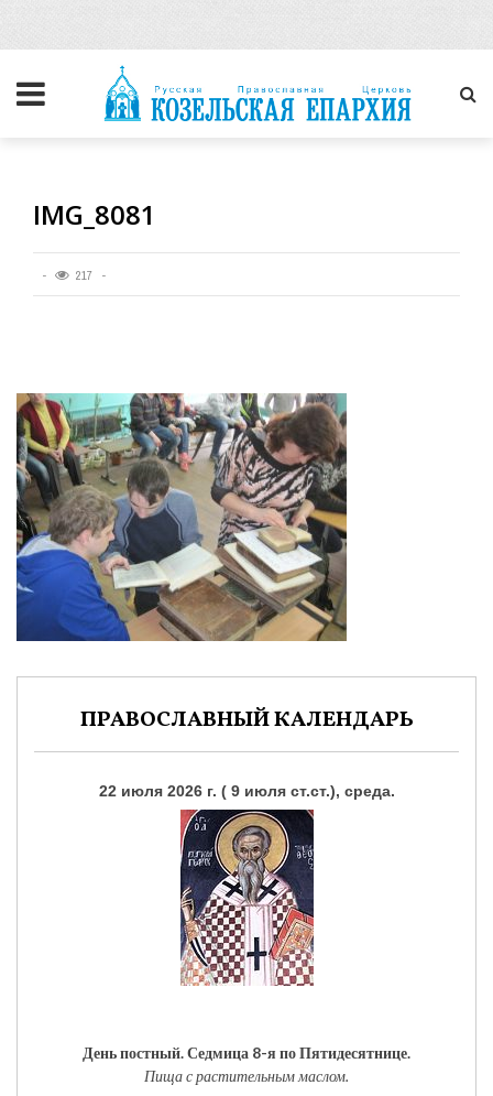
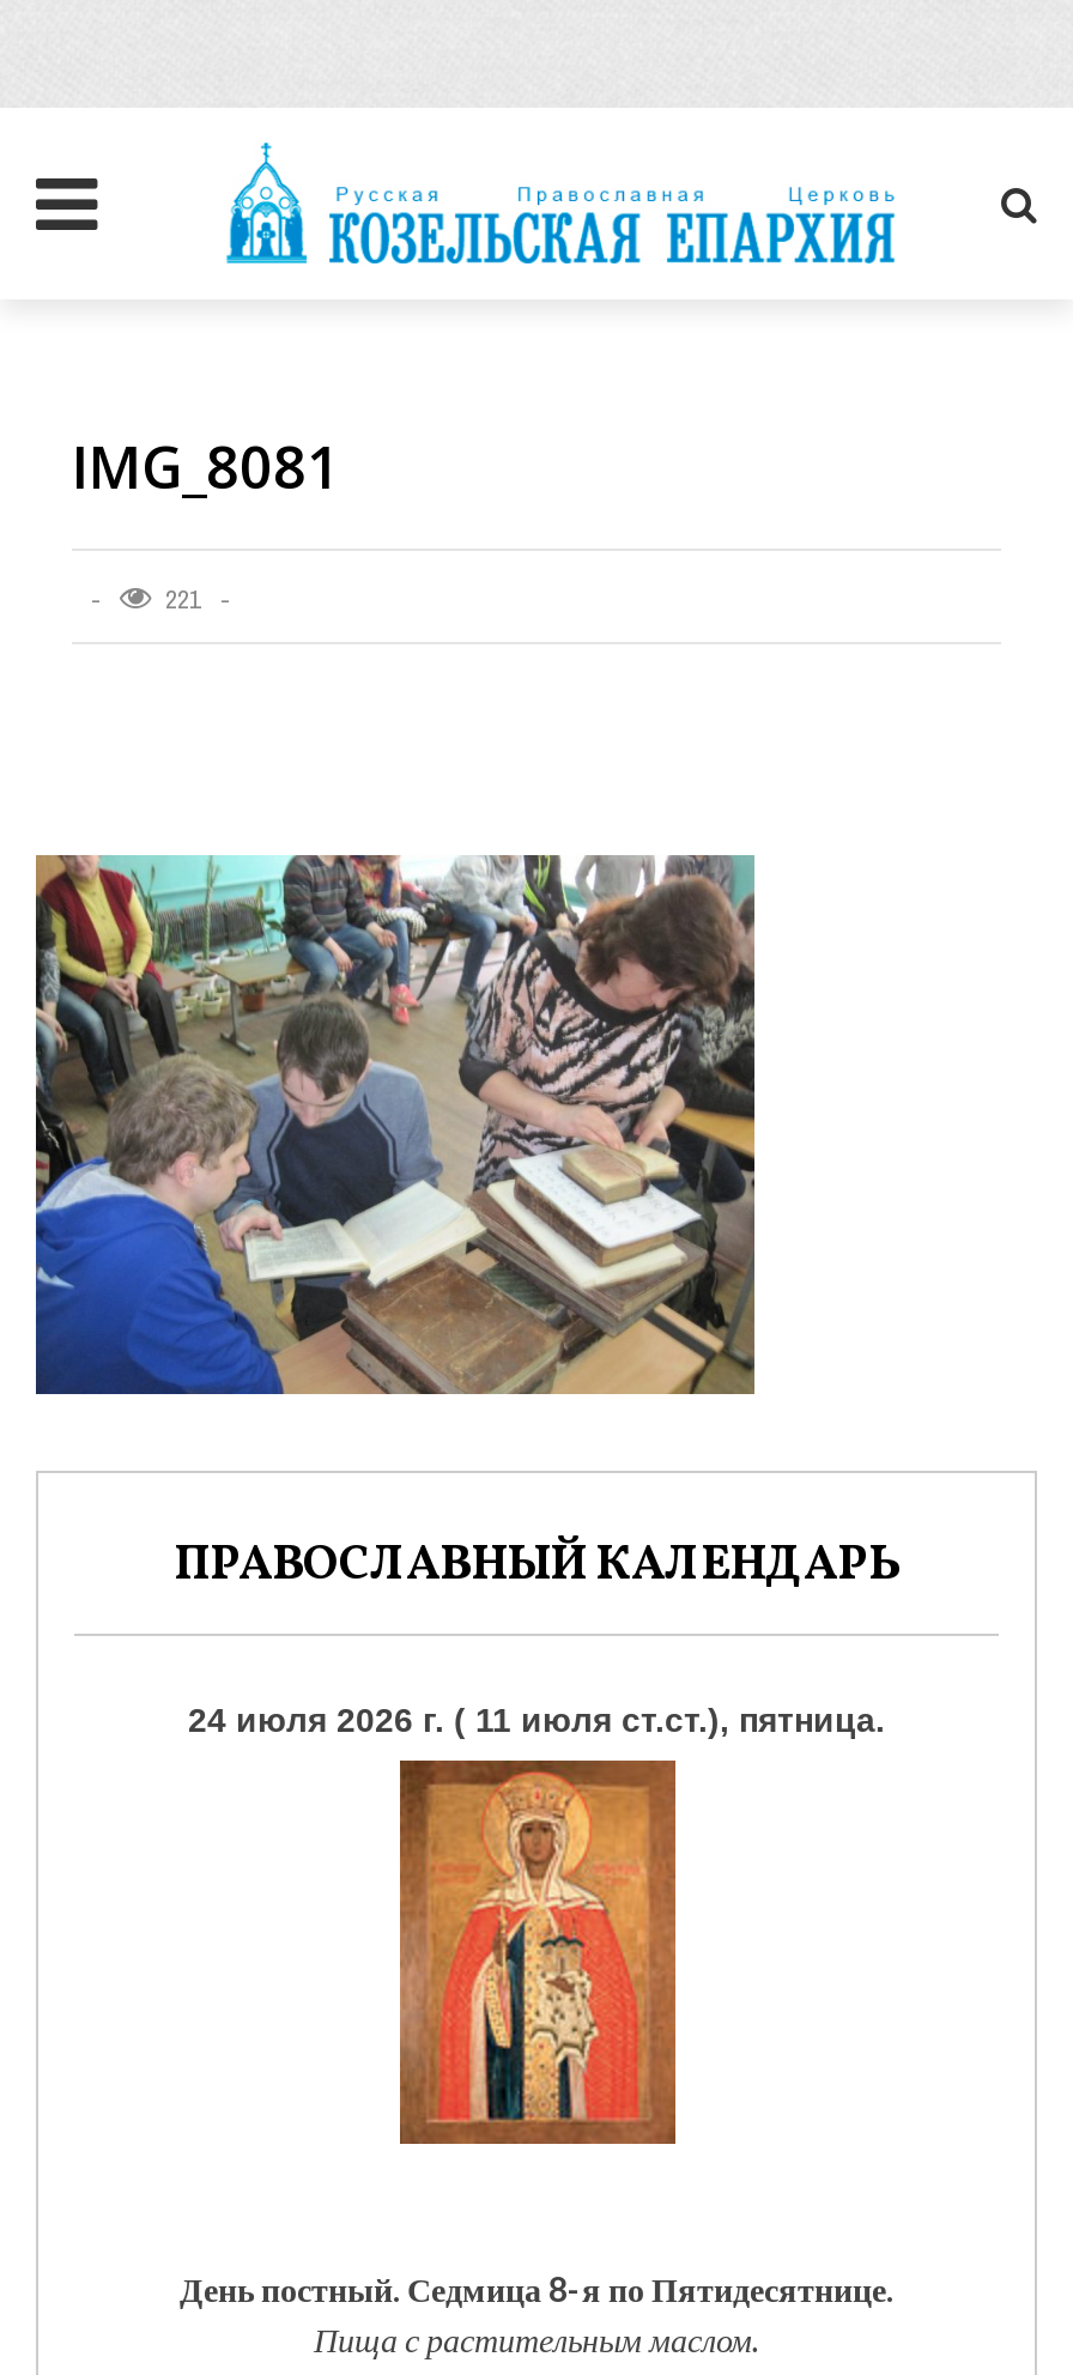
- 217
+ 221

- 22 июля 2026 г. ( 9 июля ст.ст.), среда.
+ 24 июля 2026 г. ( 11 июля ст.ст.), пятница.

- [image]
+ [image]
